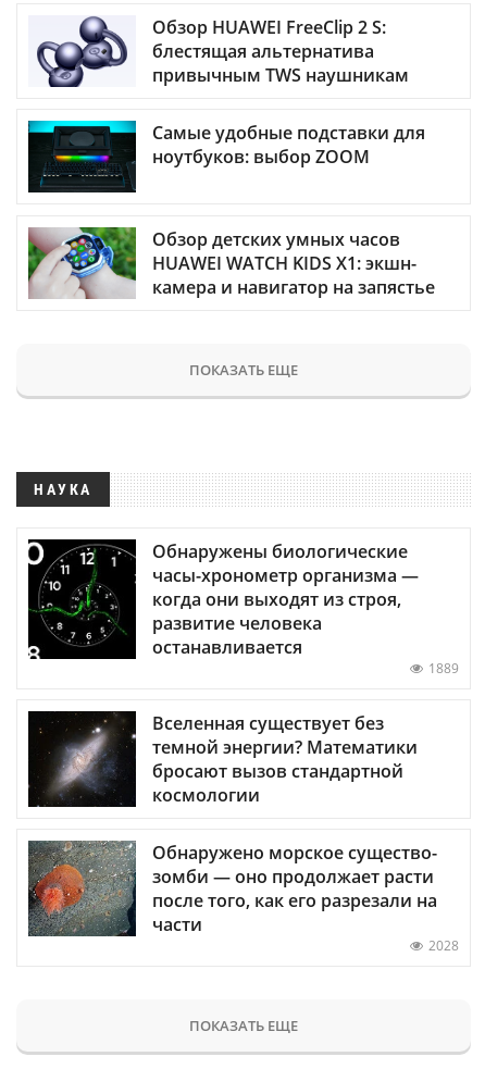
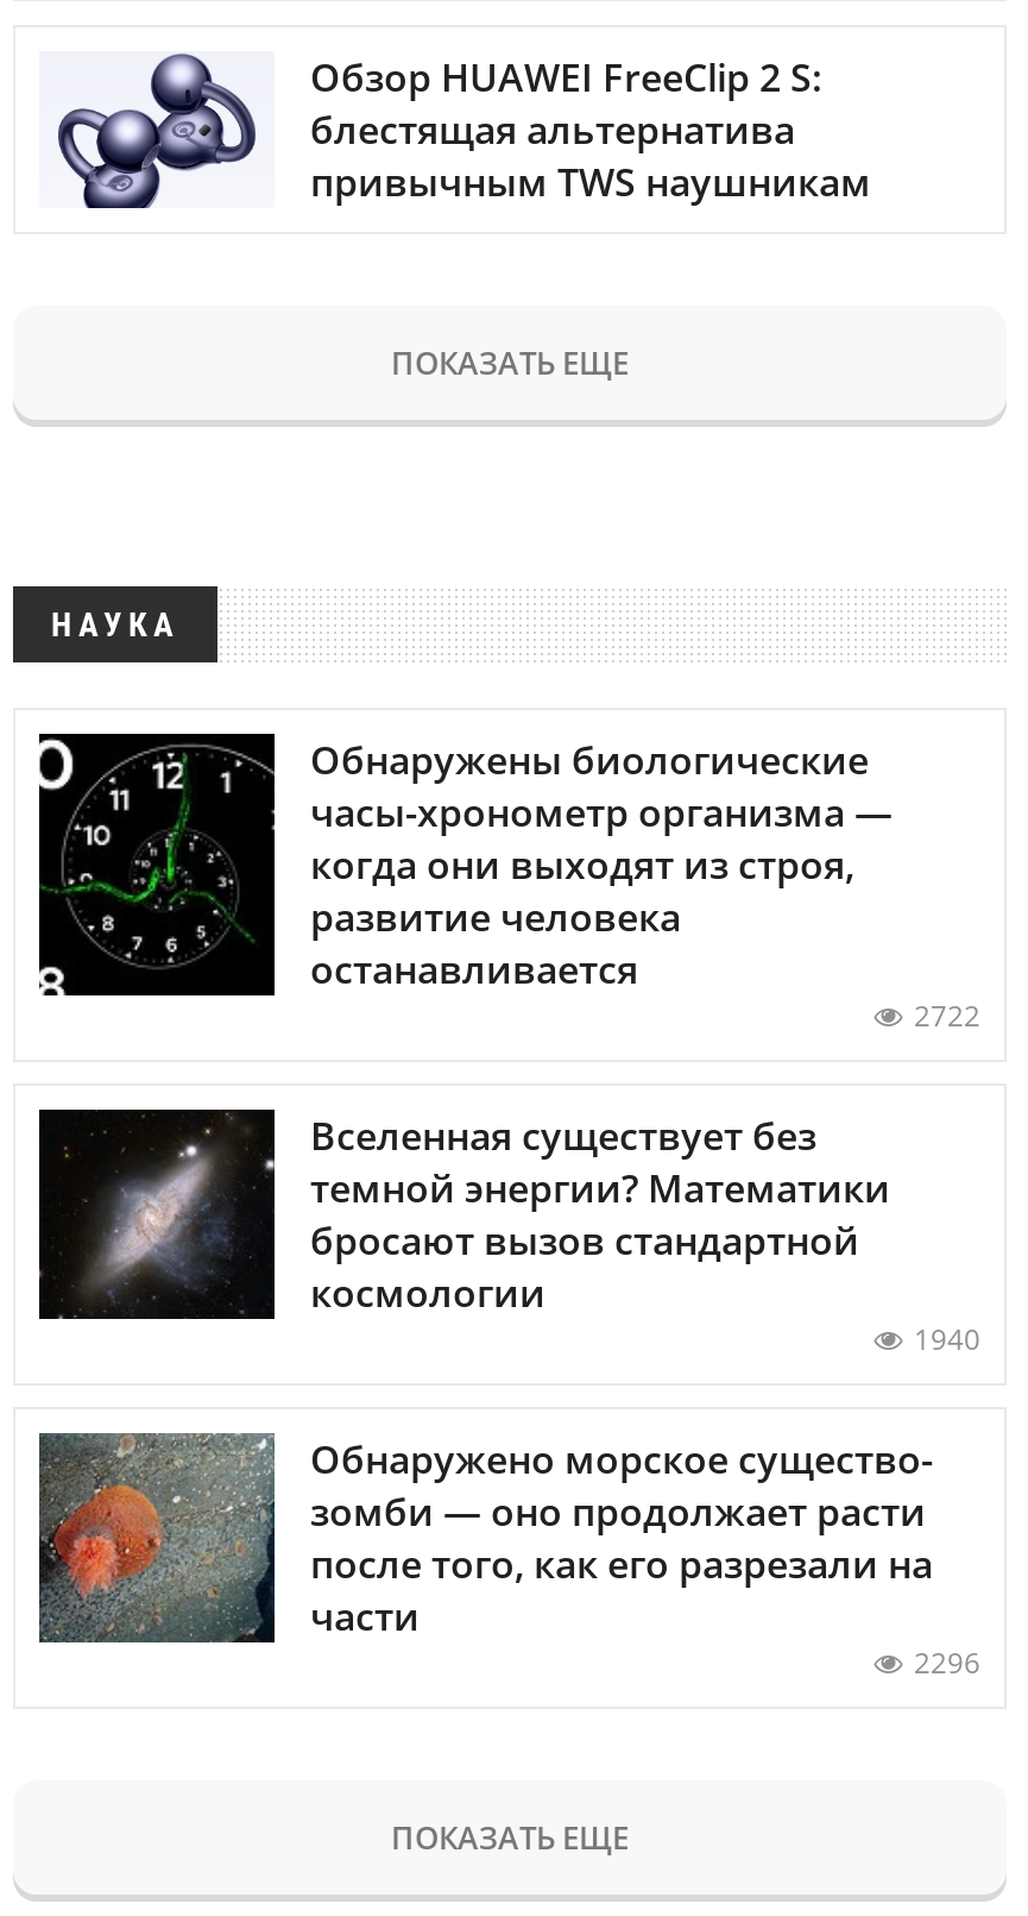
- [image]
- Самые удобные подставки для
- ноутбуков: выбор ZOOM
- Обзор детских умных часов
- HUAWEI WATCH KIDS X1: экшн-
- камера и навигатор на запястье

- [image]

moved up: [image] | ПОКАЗАТЬ ЕЩЕ | НАУКА | Обнаружены биологические | часы-хронометр организма — | когда они выходят из строя, | развитие человека | останавливается

- 1889
+ 2722

moved up: [image] | Вселенная существует без | темной энергии? Математики | бросают вызов стандартной | космологии

+ 1940

- 2028
+ 2296
